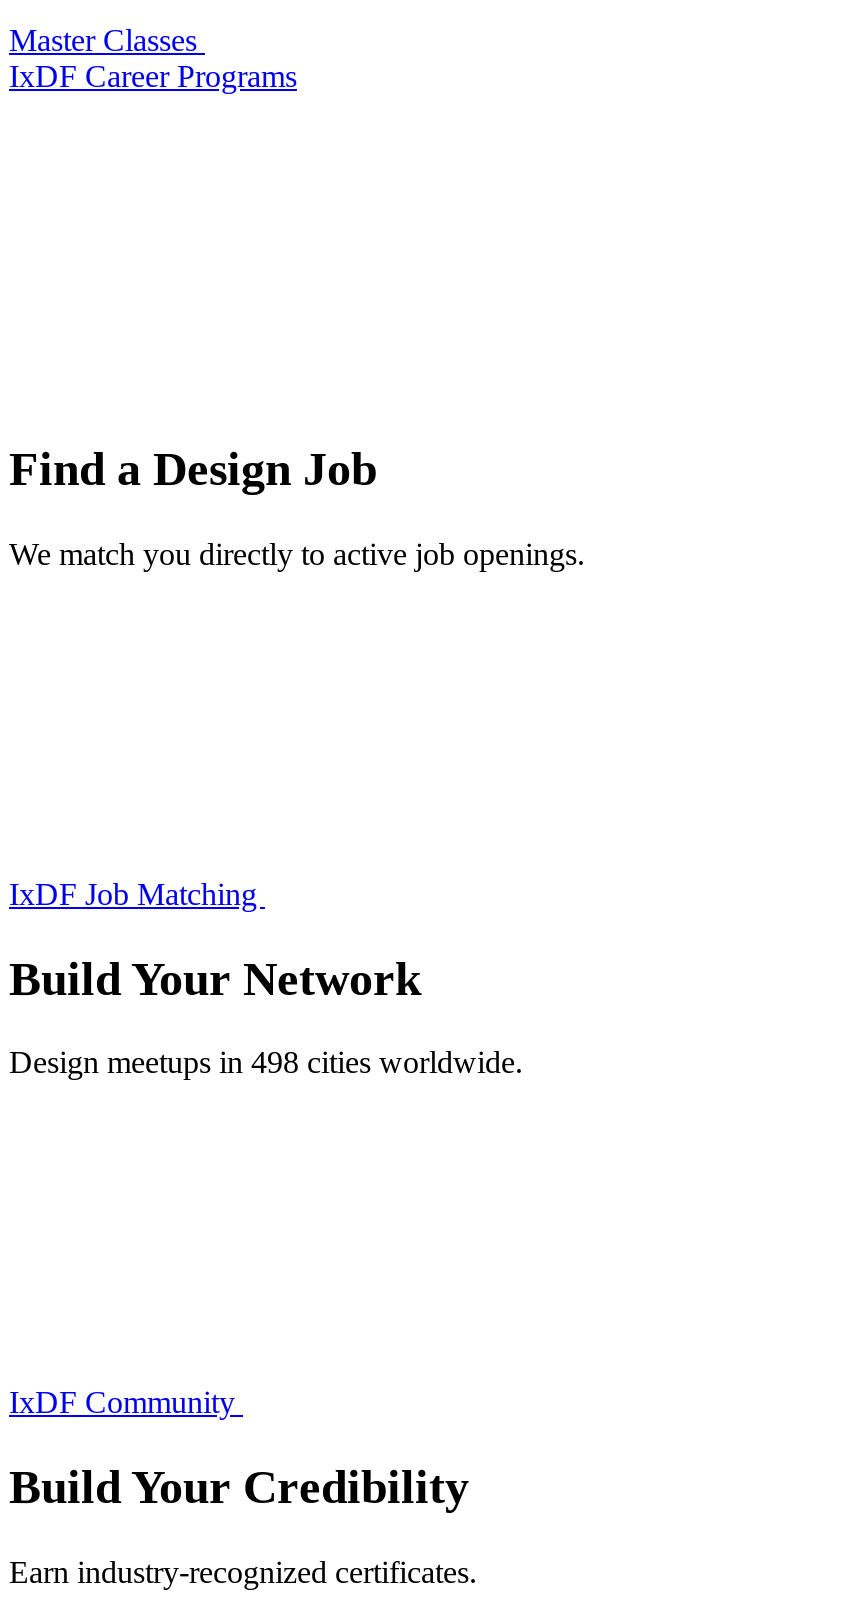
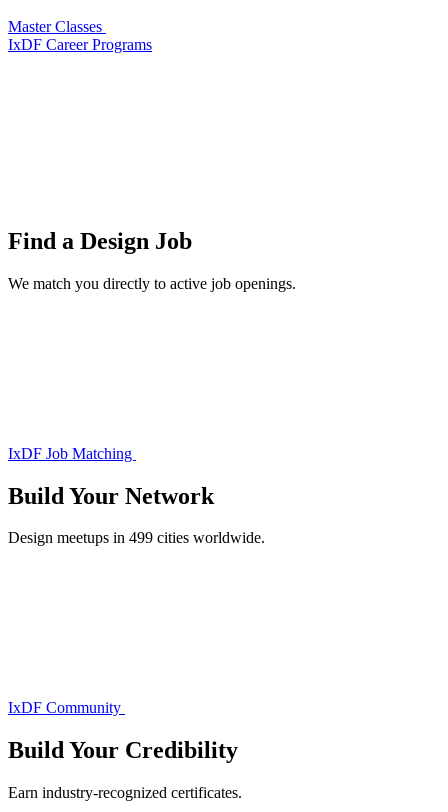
- Design meetups in 498 cities worldwide.
+ Design meetups in 499 cities worldwide.
